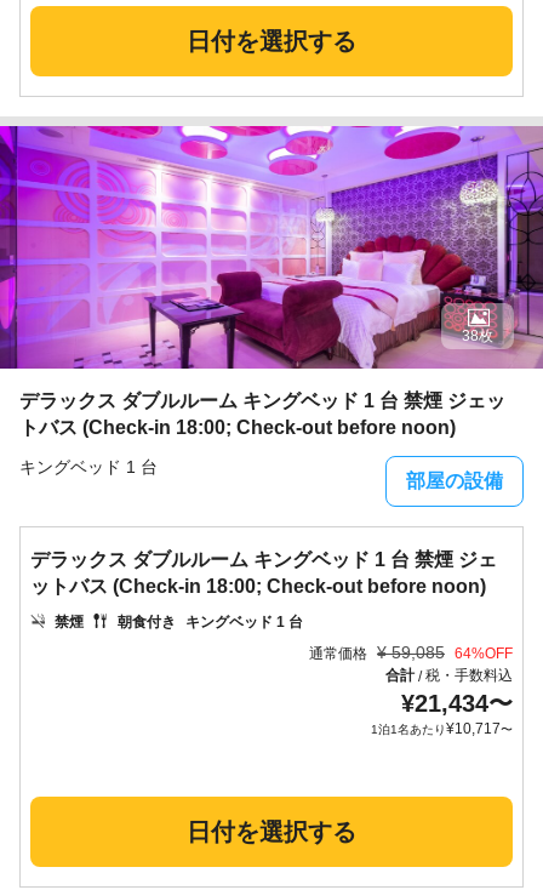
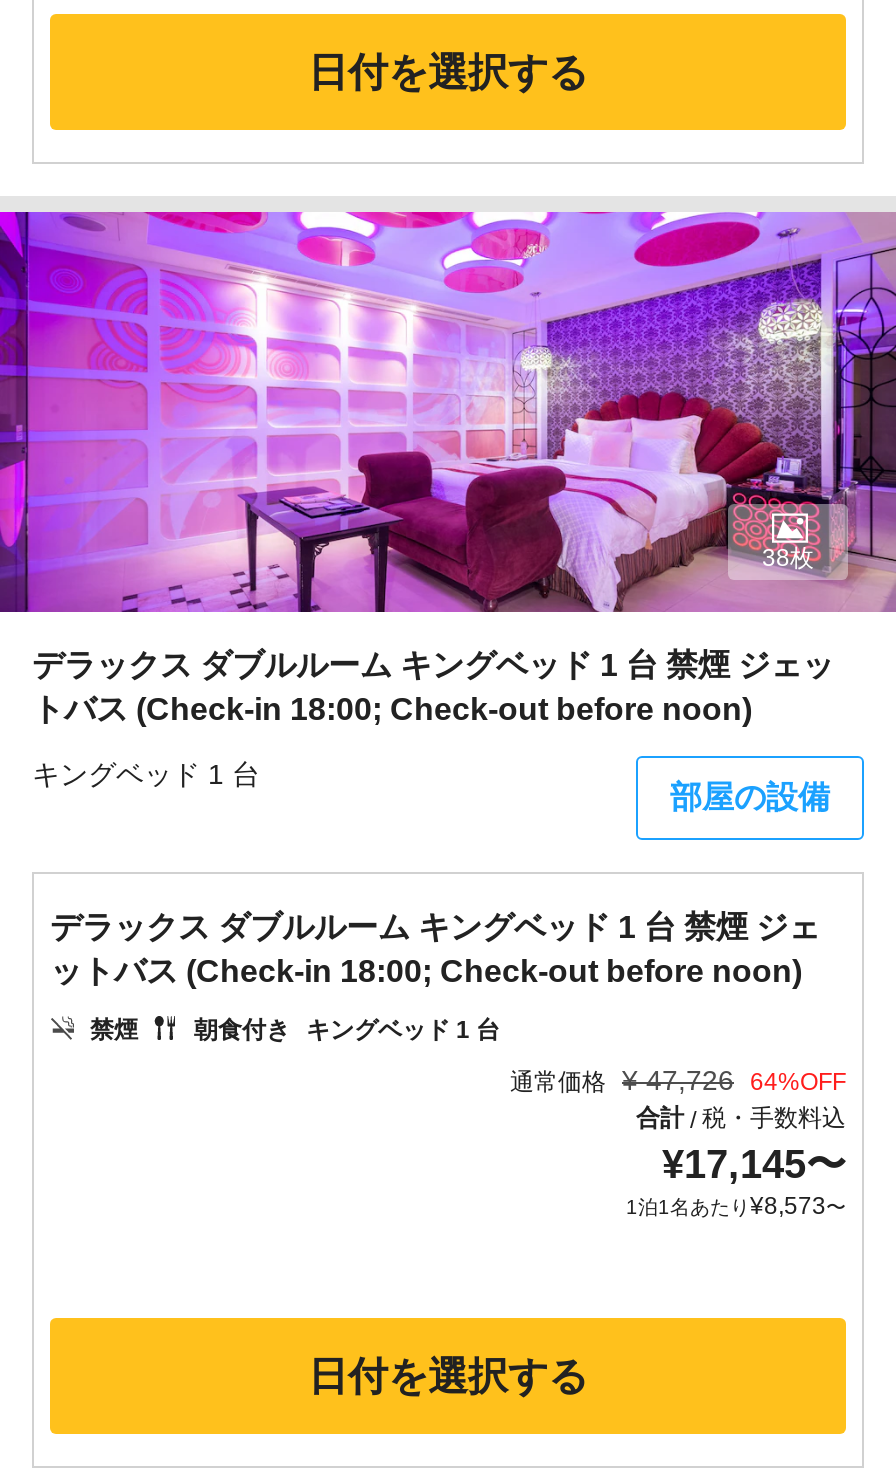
- 通常価格 ¥ 59,085 64%OFF
+ 通常価格 ¥ 47,726 64%OFF

- ¥21,434〜
+ ¥17,145〜

- 1泊1名あたり¥10,717〜
+ 1泊1名あたり¥8,573〜
